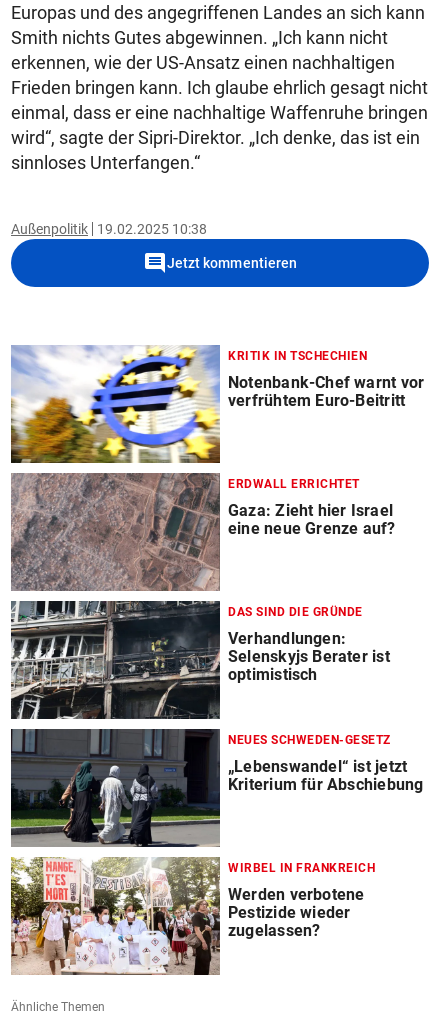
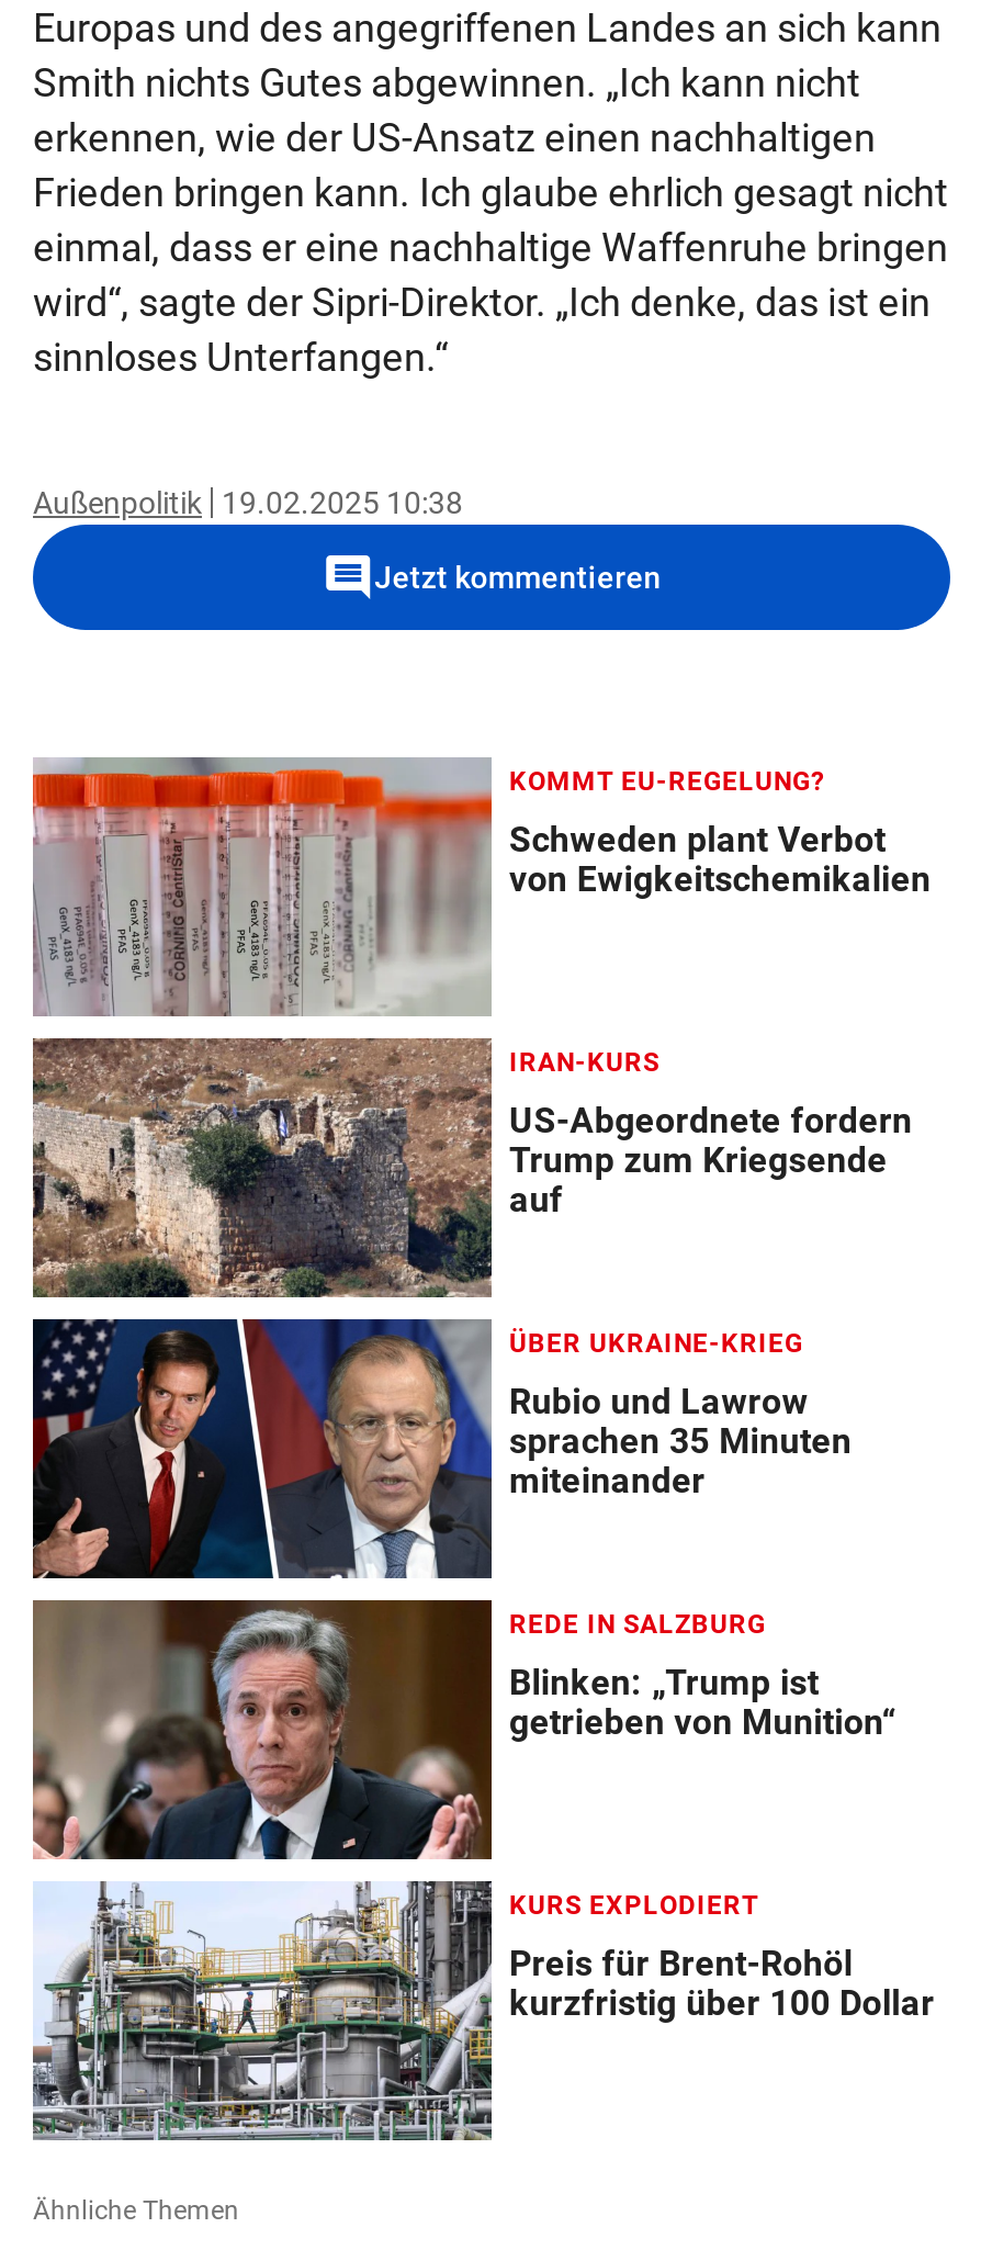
- [image]
- KRITIK IN TSCHECHIEN
+ [image]
+ KOMMT EU-REGELUNG?

- Notenbank-Chef warnt vor
- verfrühtem Euro-Beitritt
+ Schweden plant Verbot
+ von Ewigkeitschemikalien

- [image]
- ERDWALL ERRICHTET
+ [image]
+ IRAN-KURS

- Gaza: Zieht hier Israel
- eine neue Grenze auf?
+ US-Abgeordnete fordern
+ Trump zum Kriegsende
+ auf

- [image]
- DAS SIND DIE GRÜNDE
+ [image]
+ ÜBER UKRAINE-KRIEG

- Verhandlungen:
- Selenskyjs Berater ist
- optimistisch
+ Rubio und Lawrow
+ sprachen 35 Minuten
+ miteinander

- [image]
- NEUES SCHWEDEN-GESETZ
+ [image]
+ REDE IN SALZBURG

- „Lebenswandel“ ist jetzt
- Kriterium für Abschiebung
+ Blinken: „Trump ist
+ getrieben von Munition“

- [image]
- WIRBEL IN FRANKREICH
+ [image]
+ KURS EXPLODIERT

- Werden verbotene
- Pestizide wieder
- zugelassen?
+ Preis für Brent-Rohöl
+ kurzfristig über 100 Dollar
